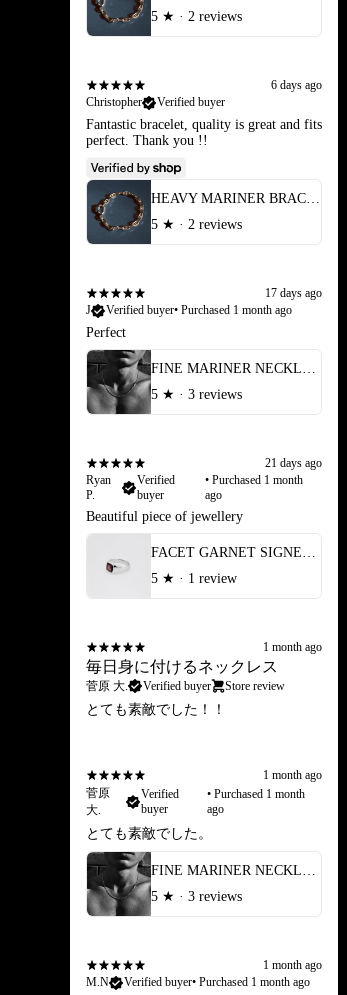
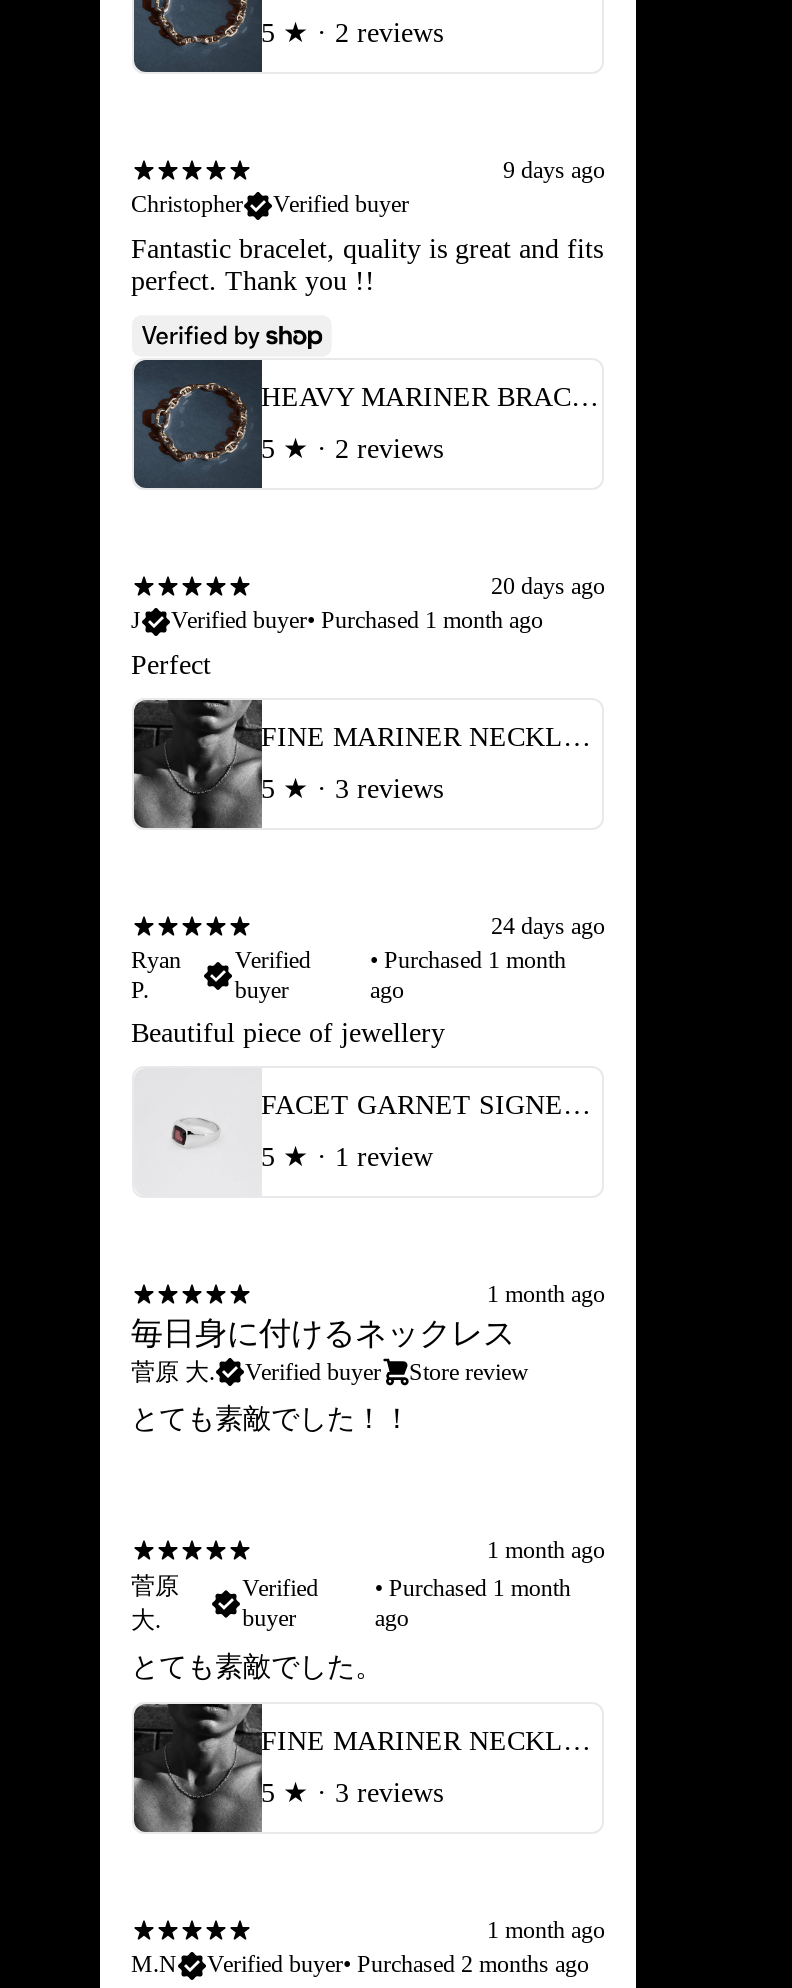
- 6 days ago
+ 9 days ago

- 17 days ago
+ 20 days ago

- 21 days ago
+ 24 days ago

- Verified buyer• Purchased 1 month ago
+ Verified buyer• Purchased 2 months ago
